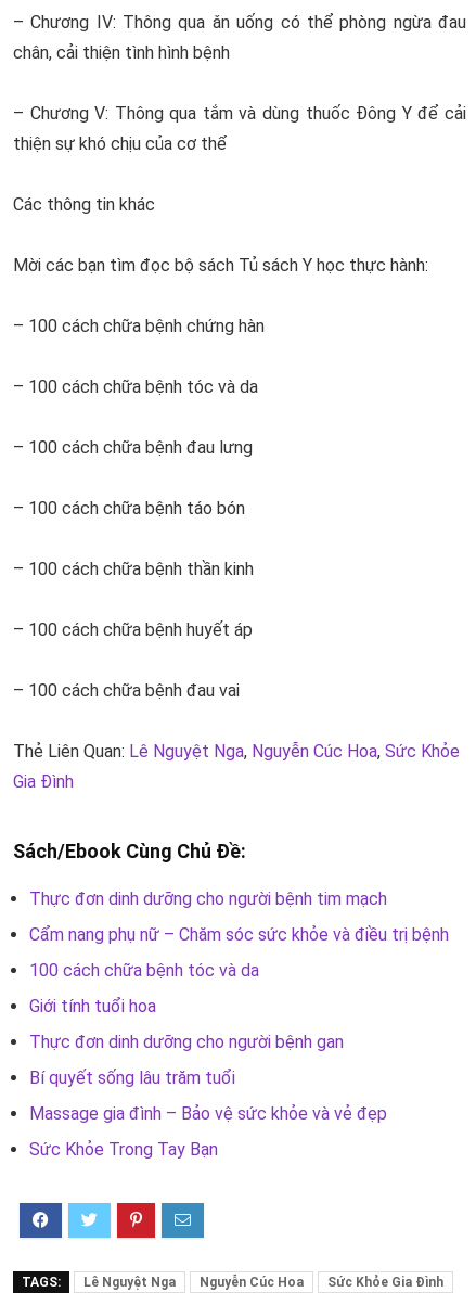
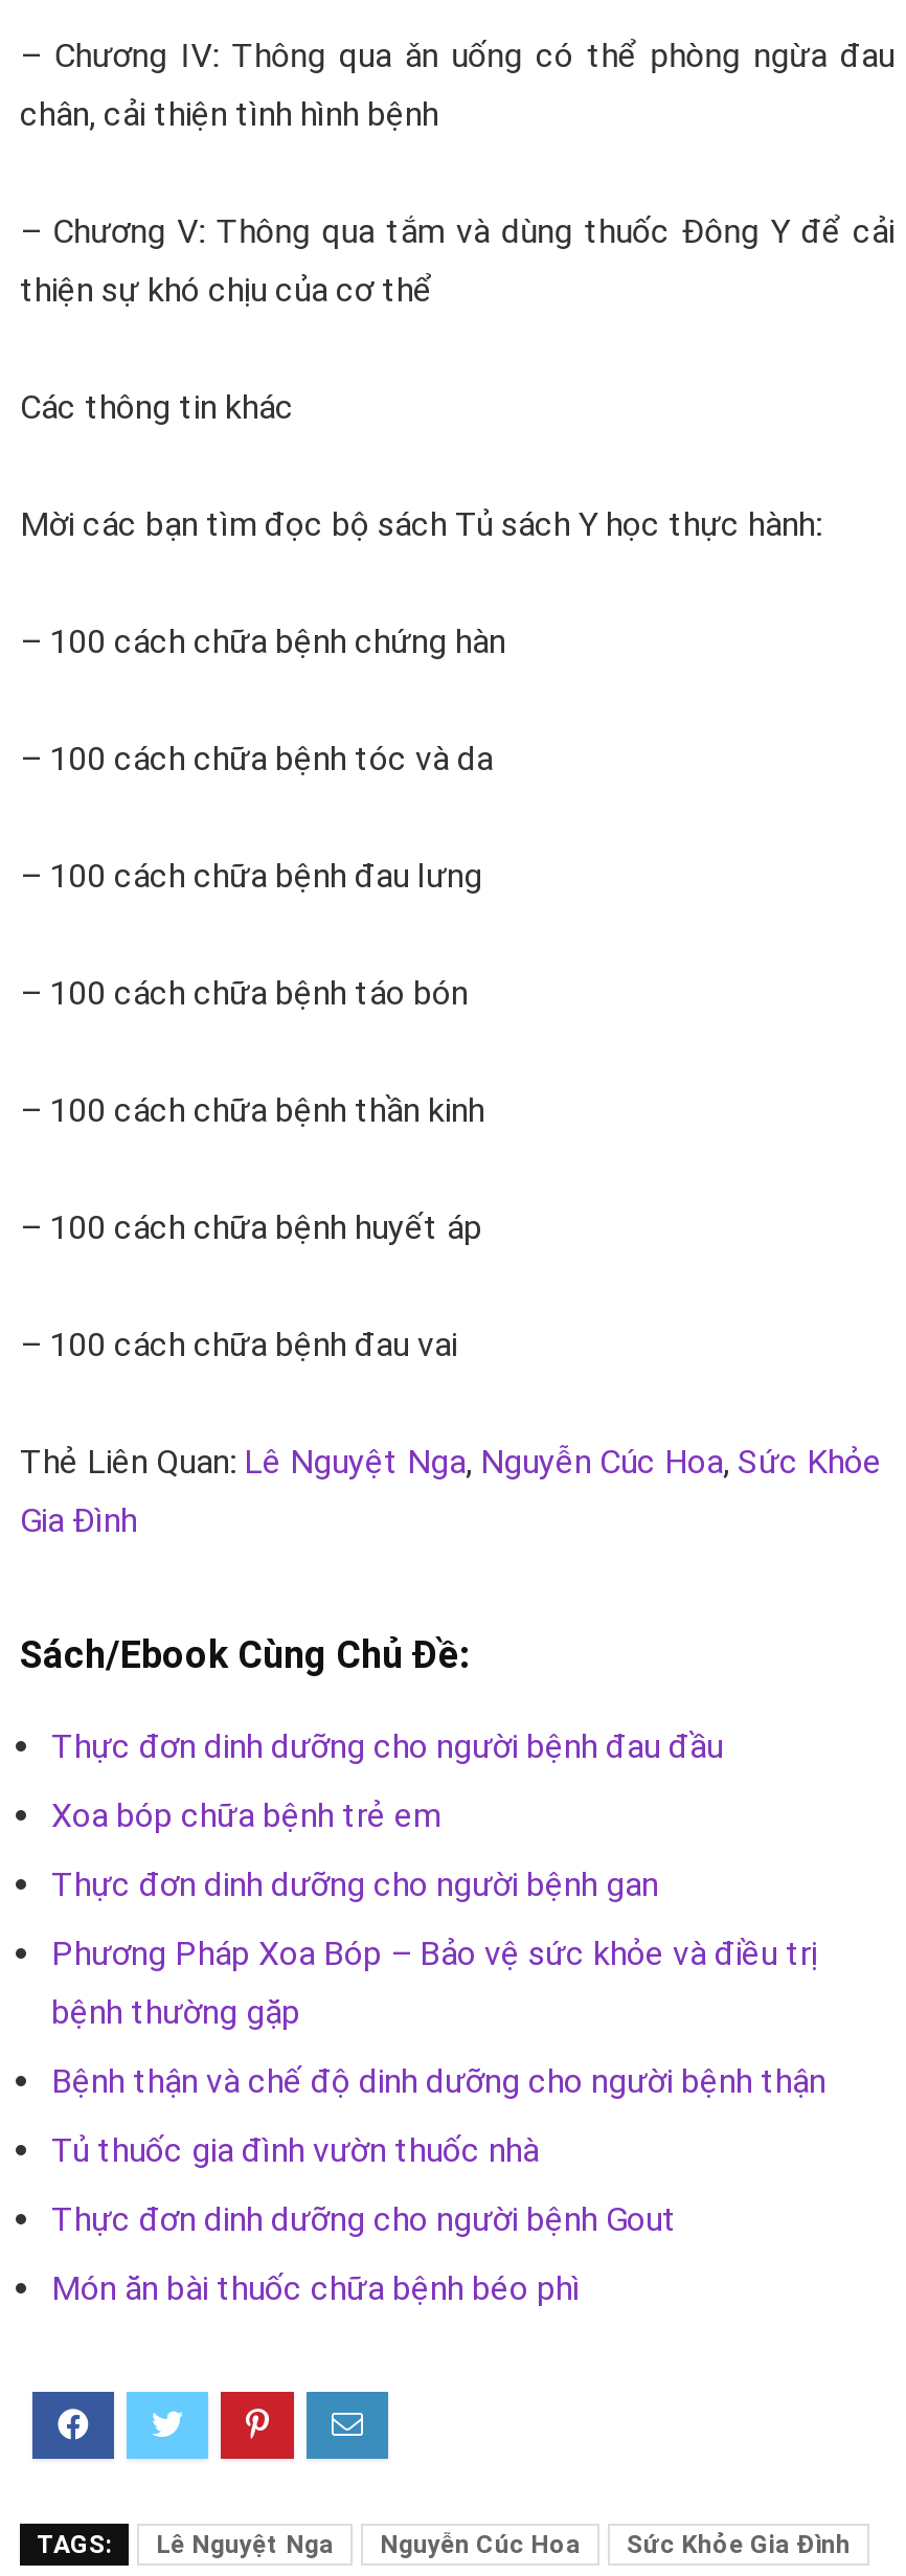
- Thực đơn dinh dưỡng cho người bệnh tim mạch
- Cẩm nang phụ nữ – Chăm sóc sức khỏe và điều trị bệnh
- 100 cách chữa bệnh tóc và da
- Giới tính tuổi hoa
+ Thực đơn dinh dưỡng cho người bệnh đau đầu
+ Xoa bóp chữa bệnh trẻ em

moved up: Thực đơn dinh dưỡng cho người bệnh gan

- Bí quyết sống lâu trăm tuổi
- Massage gia đình – Bảo vệ sức khỏe và vẻ đẹp
- Sức Khỏe Trong Tay Bạn
+ Phương Pháp Xoa Bóp – Bảo vệ sức khỏe và điều trị
+ bệnh thường gặp
+ Bệnh thận và chế độ dinh dưỡng cho người bệnh thận
+ Tủ thuốc gia đình vườn thuốc nhà
+ Thực đơn dinh dưỡng cho người bệnh Gout
+ Món ăn bài thuốc chữa bệnh béo phì
